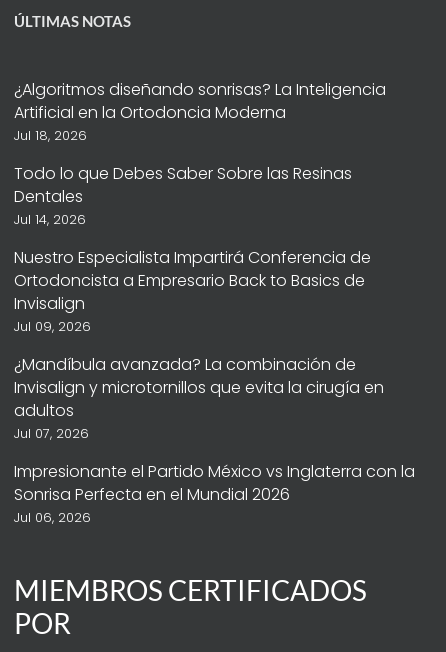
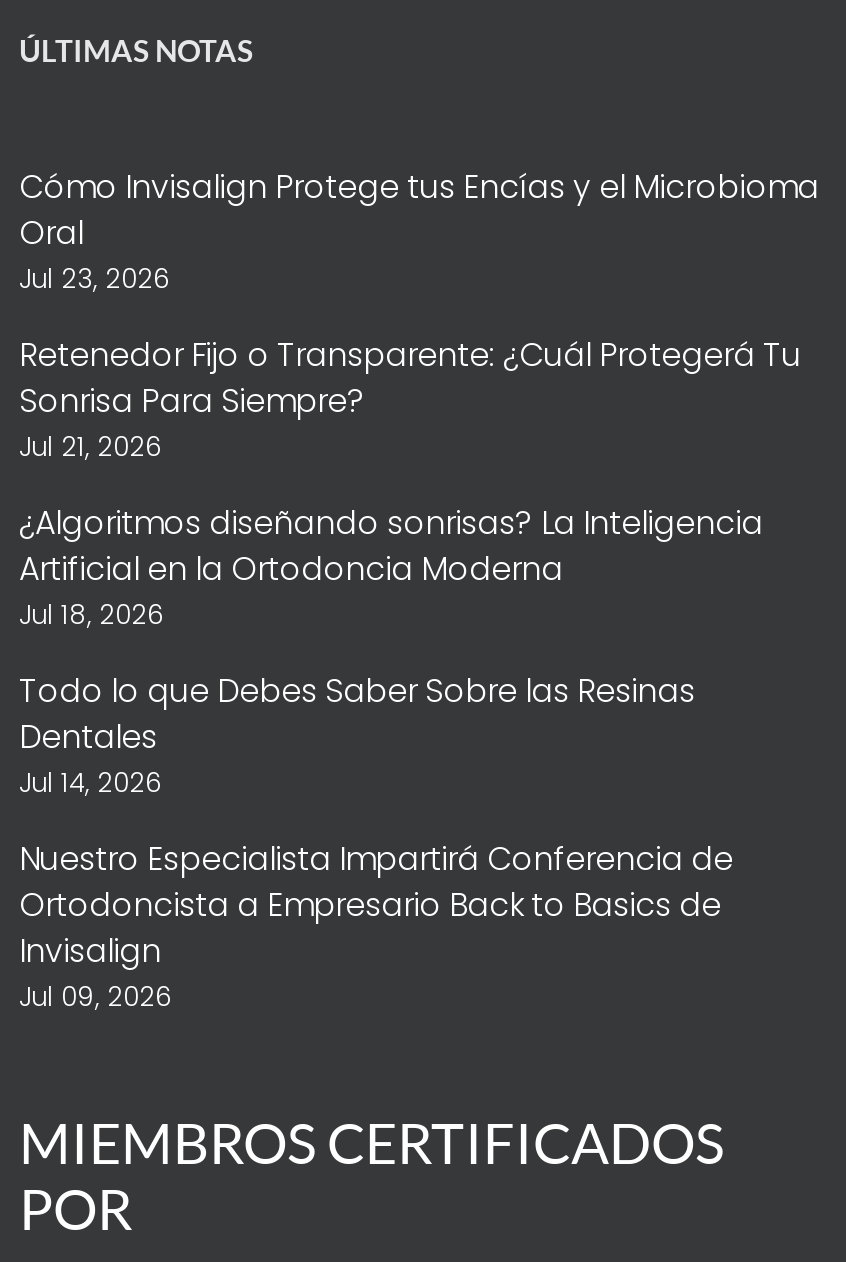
+ Cómo Invisalign Protege tus Encías y el Microbioma
+ Oral
+ Jul 23, 2026
+ Retenedor Fijo o Transparente: ¿Cuál Protegerá Tu
+ Sonrisa Para Siempre?
+ Jul 21, 2026

moved down: ¿Algoritmos diseñando sonrisas? La Inteligencia | Artificial en la Ortodoncia Moderna | Jul 18, 2026 | ... | Invisalign | Jul 09, 2026

- ¿Mandíbula avanzada? La combinación de
- Invisalign y microtornillos que evita la cirugía en
- adultos
- Jul 07, 2026
- Impresionante el Partido México vs Inglaterra con la
- Sonrisa Perfecta en el Mundial 2026
- Jul 06, 2026
